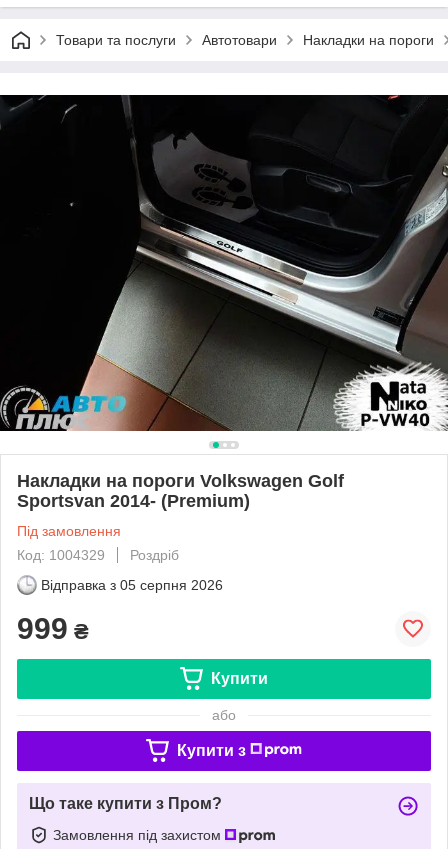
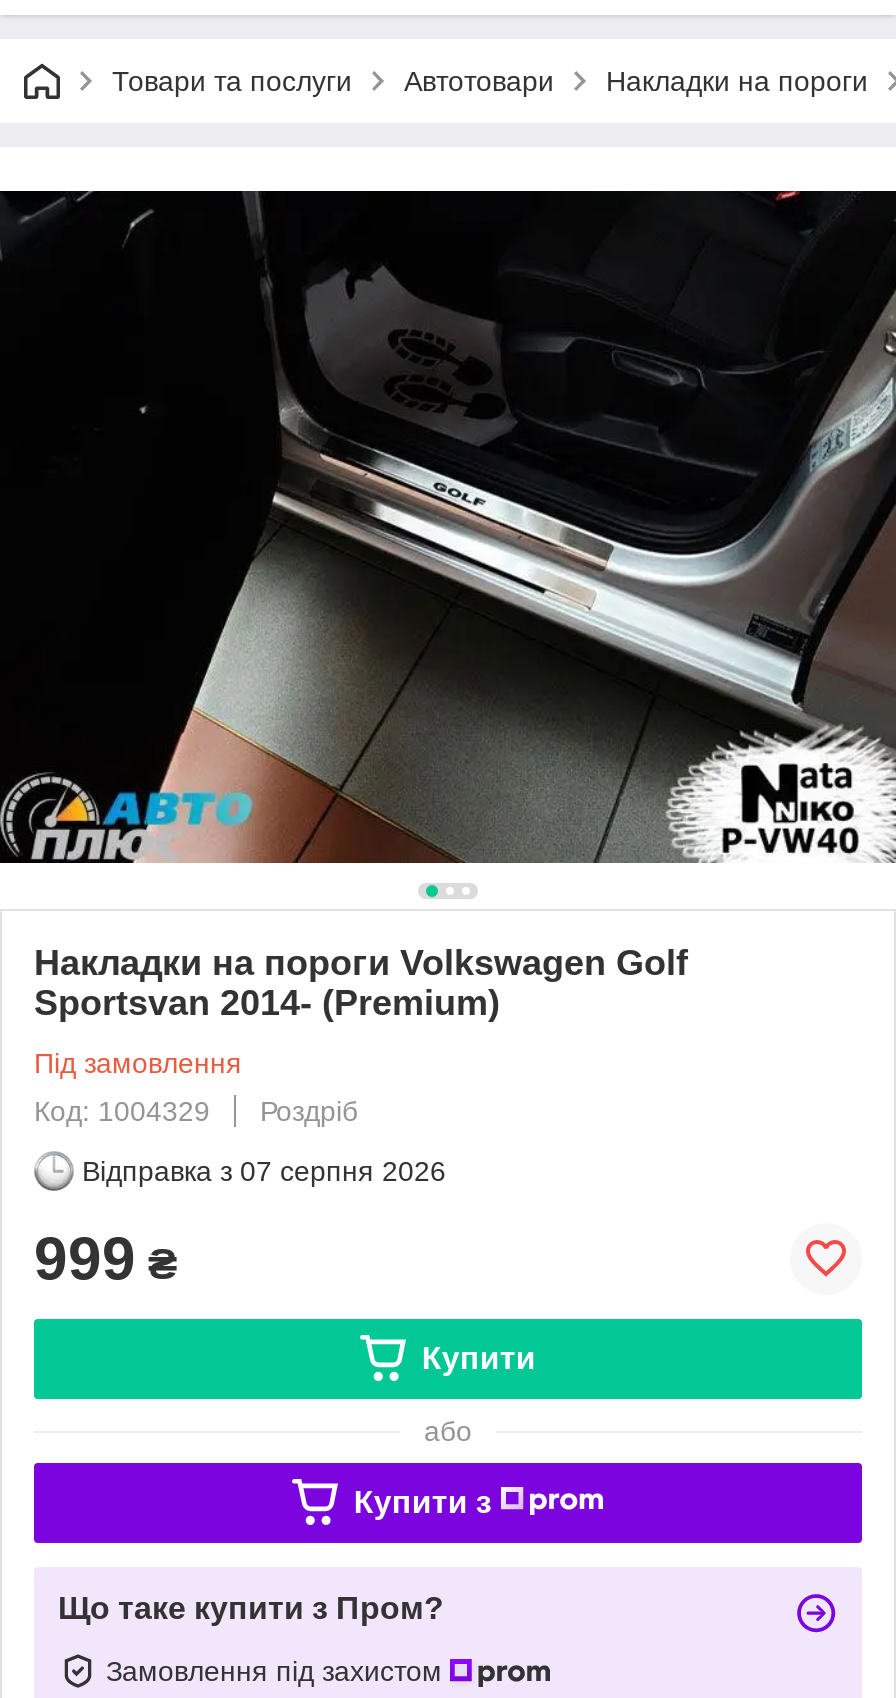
- Відправка з 05 серпня 2026
+ Відправка з 07 серпня 2026
